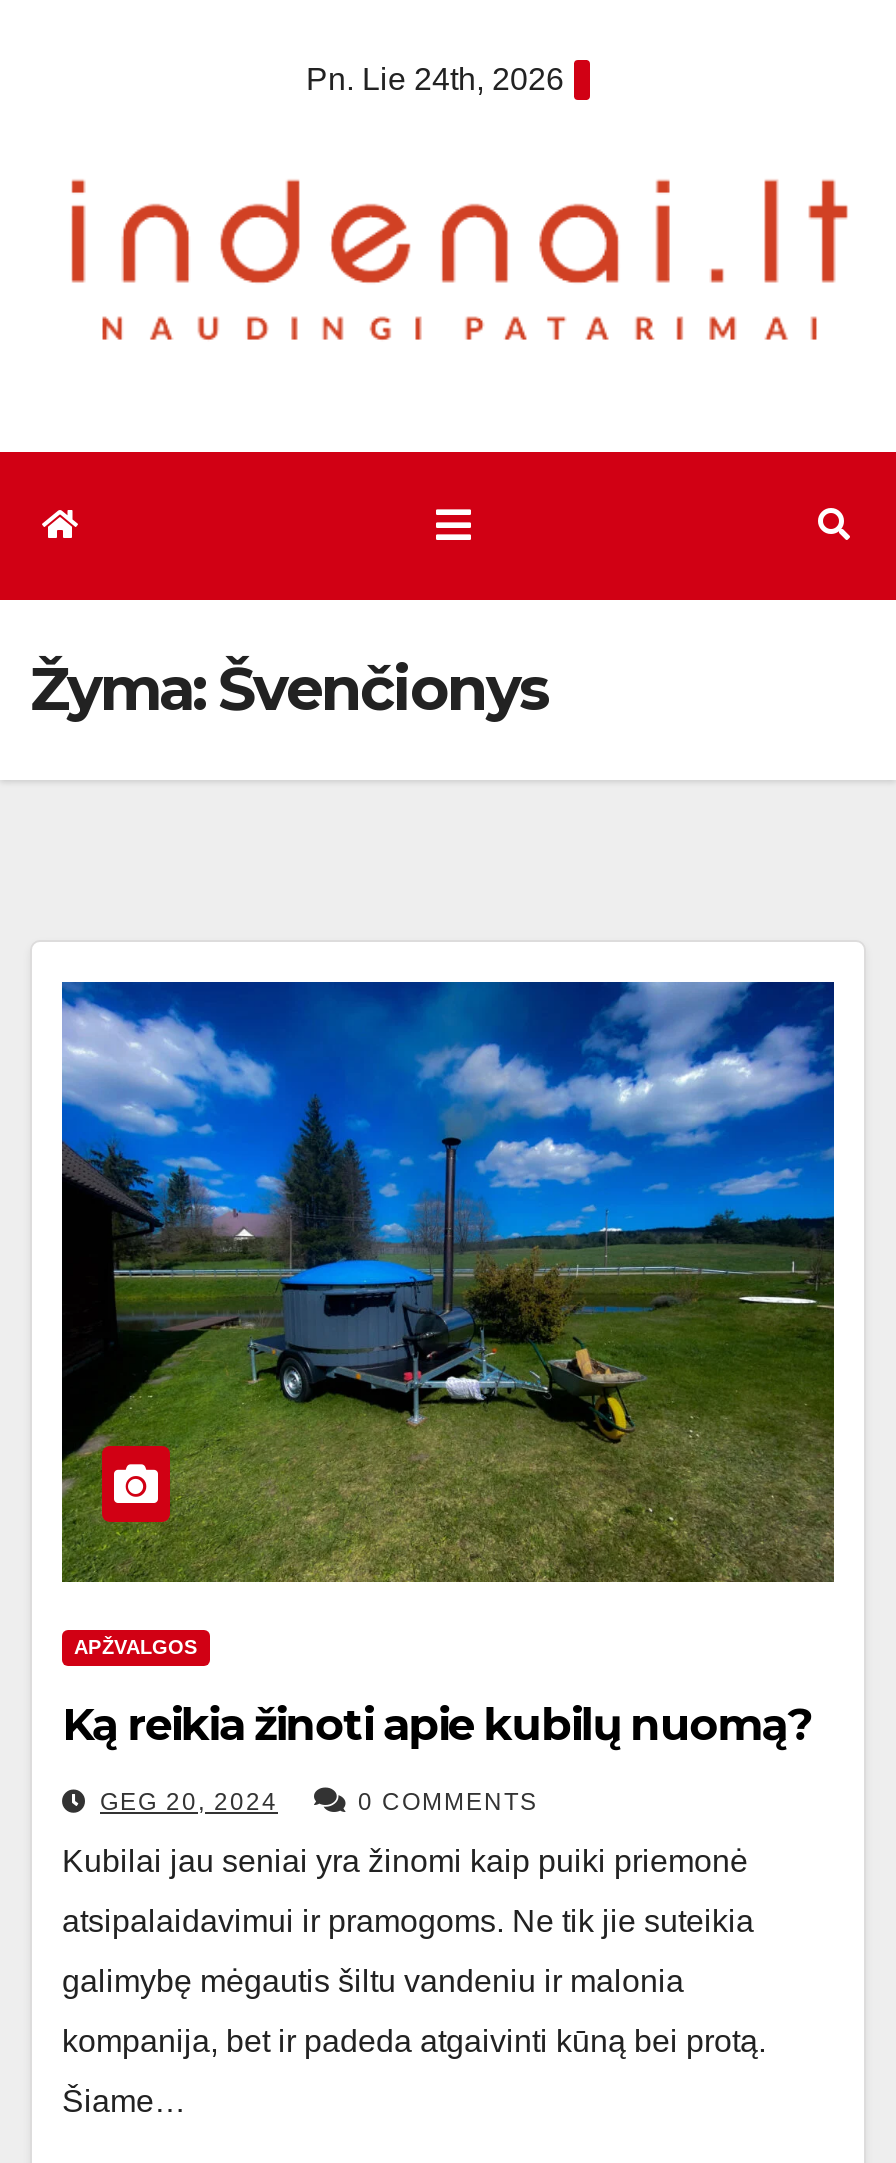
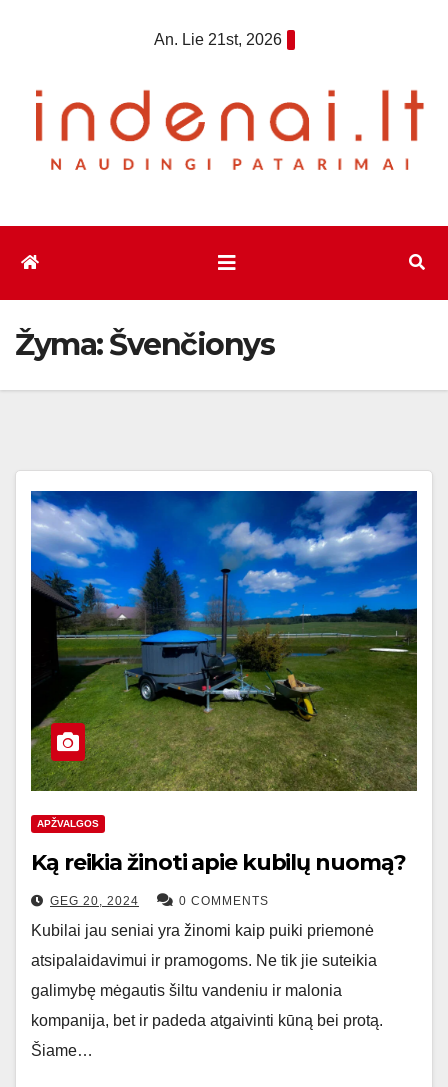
- Pn. Lie 24th, 2026
+ An. Lie 21st, 2026
